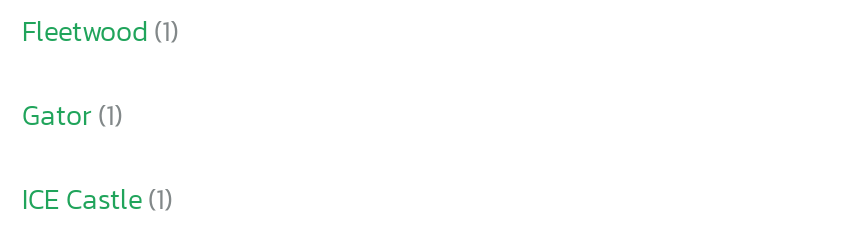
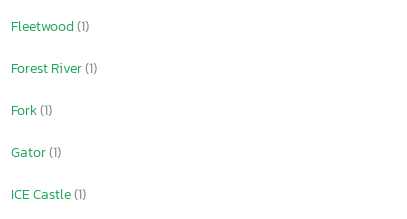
+ Forest River (1)
+ Fork (1)
